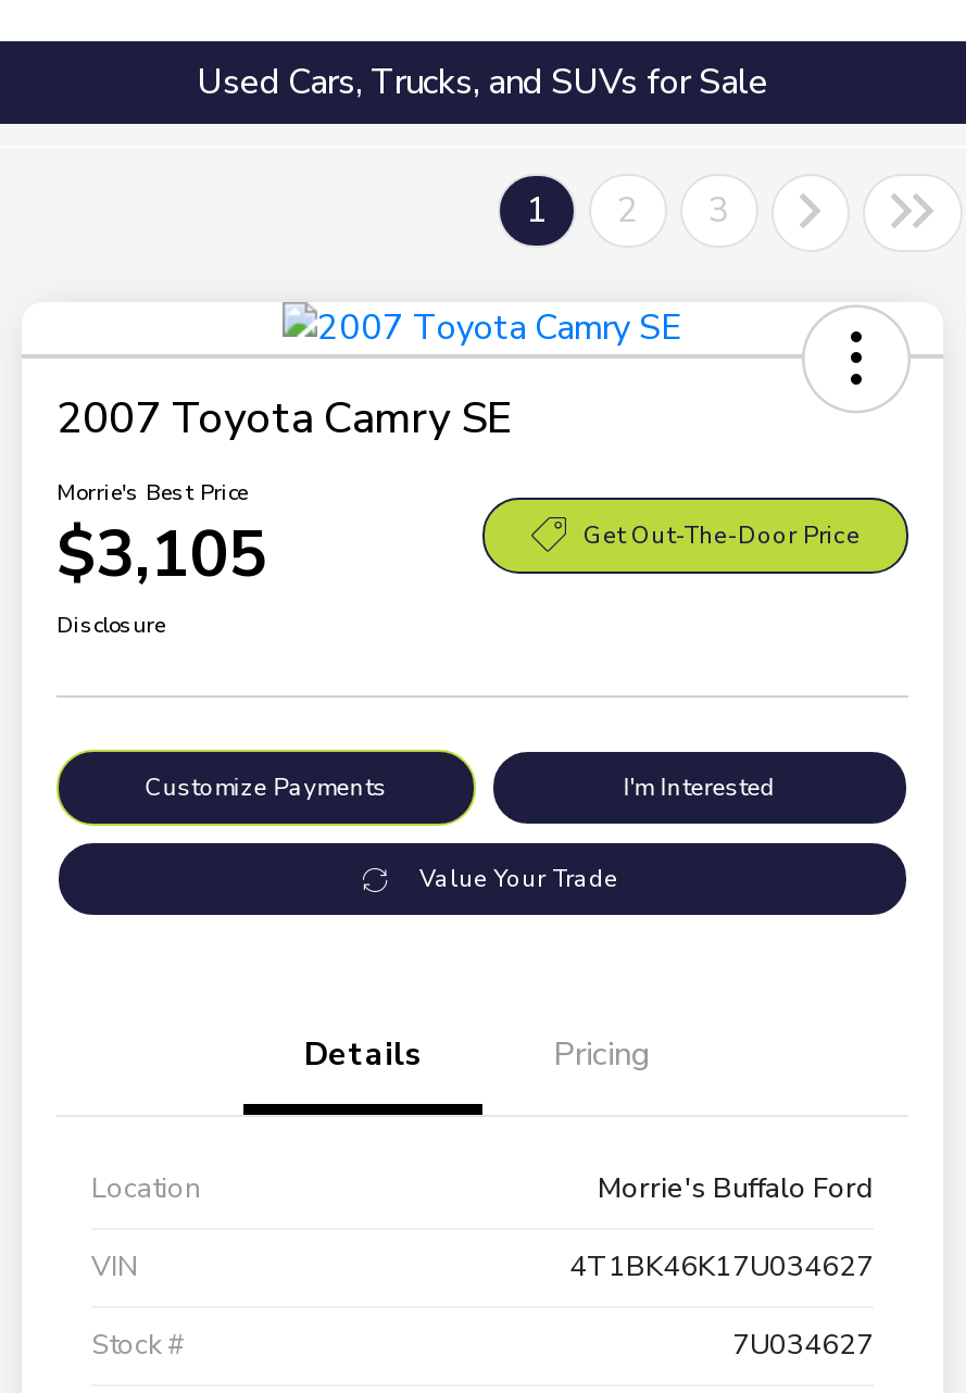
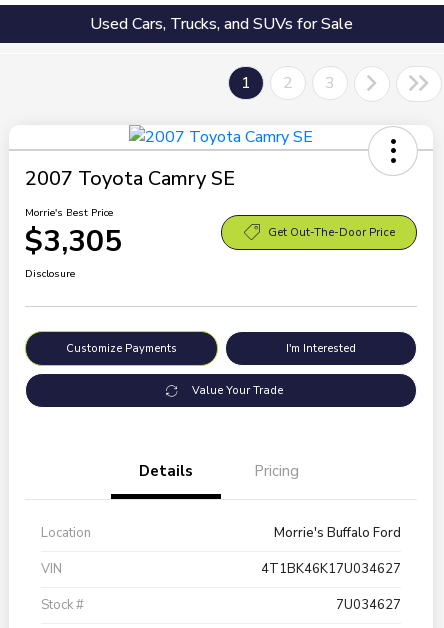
- $3,105
+ $3,305
